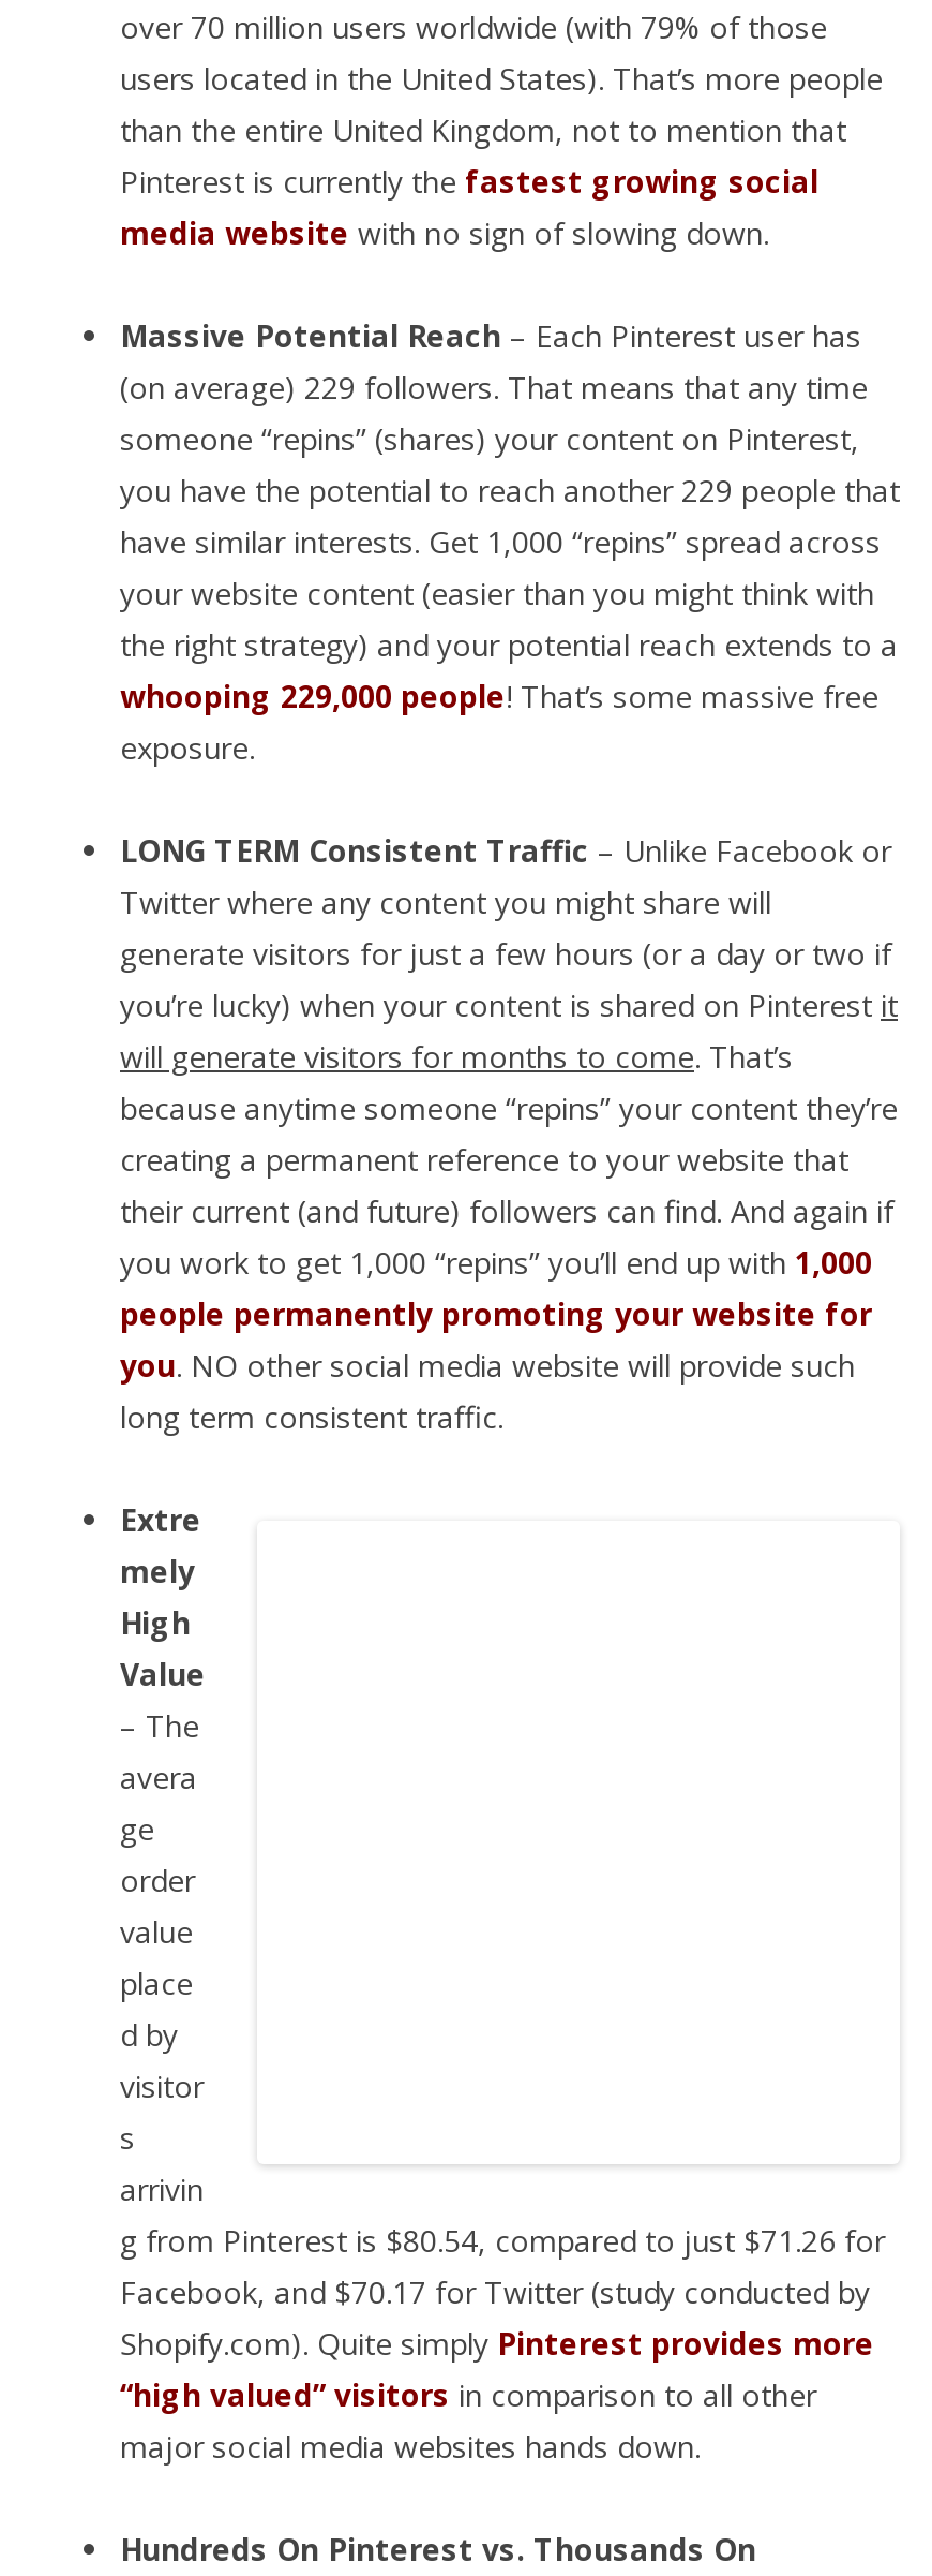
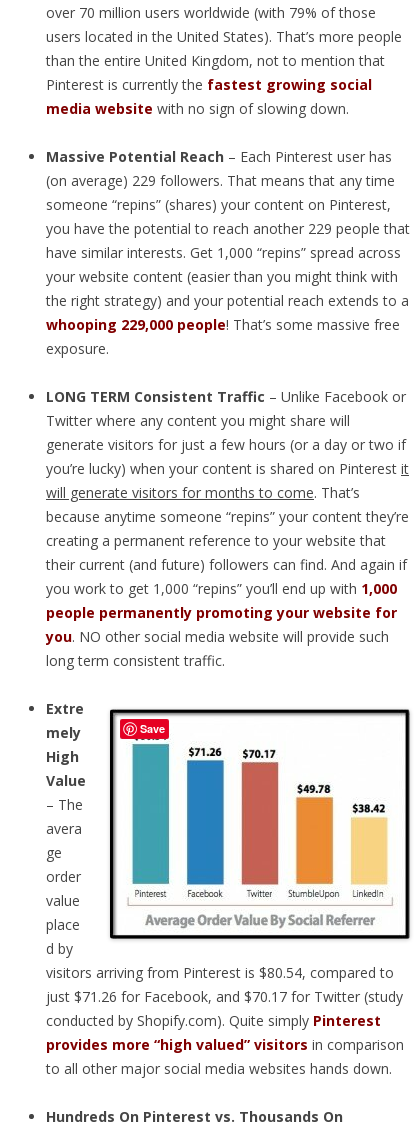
+ [image]
+ Save
